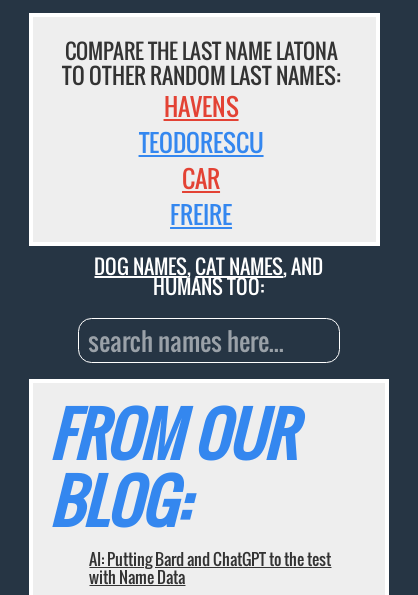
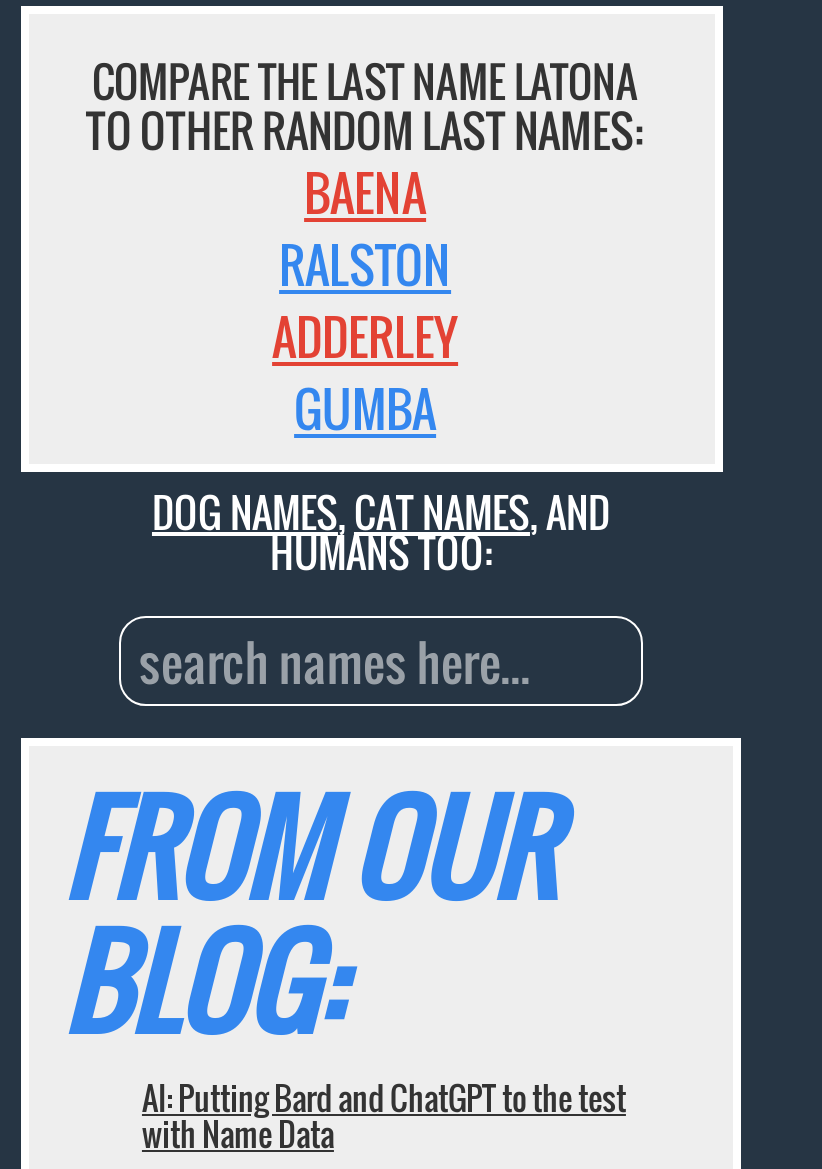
- HAVENS
- TEODORESCU
- CAR
- FREIRE
+ BAENA
+ RALSTON
+ ADDERLEY
+ GUMBA
